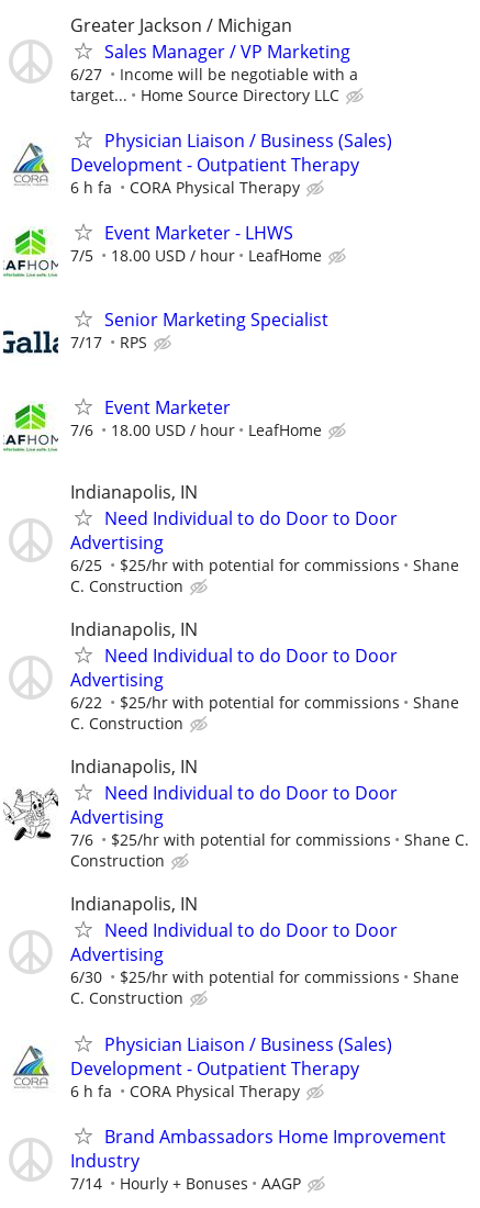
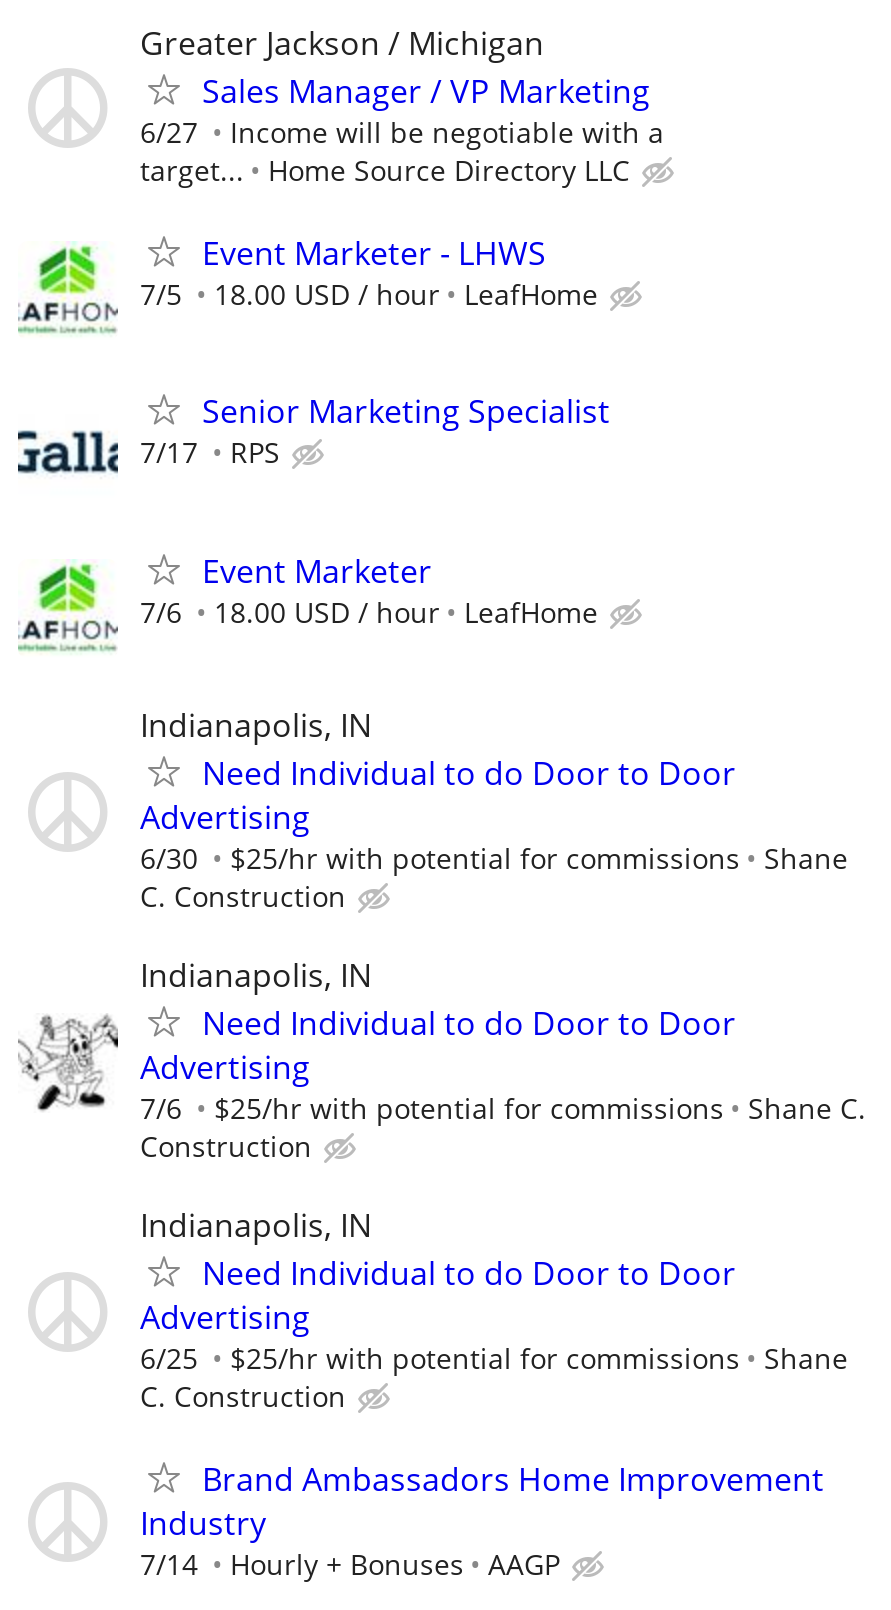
- [image]
- Physician Liaison / Business (Sales)
- Development - Outpatient Therapy
- 6 h fa
- CORA Physical Therapy

- 6/25
- $25/hr with potential for commissions
- Shane
- C. Construction
- Indianapolis, IN
- Need Individual to do Door to Door
- Advertising
- 6/22
+ 6/30

- 6/30 $25/hr with potential for commissions Shane
+ 6/25 $25/hr with potential for commissions Shane

- [image]
- Physician Liaison / Business (Sales)
- Development - Outpatient Therapy
- 6 h fa
- CORA Physical Therapy
